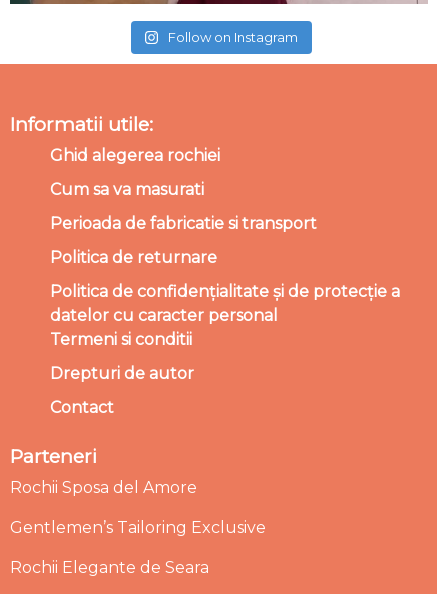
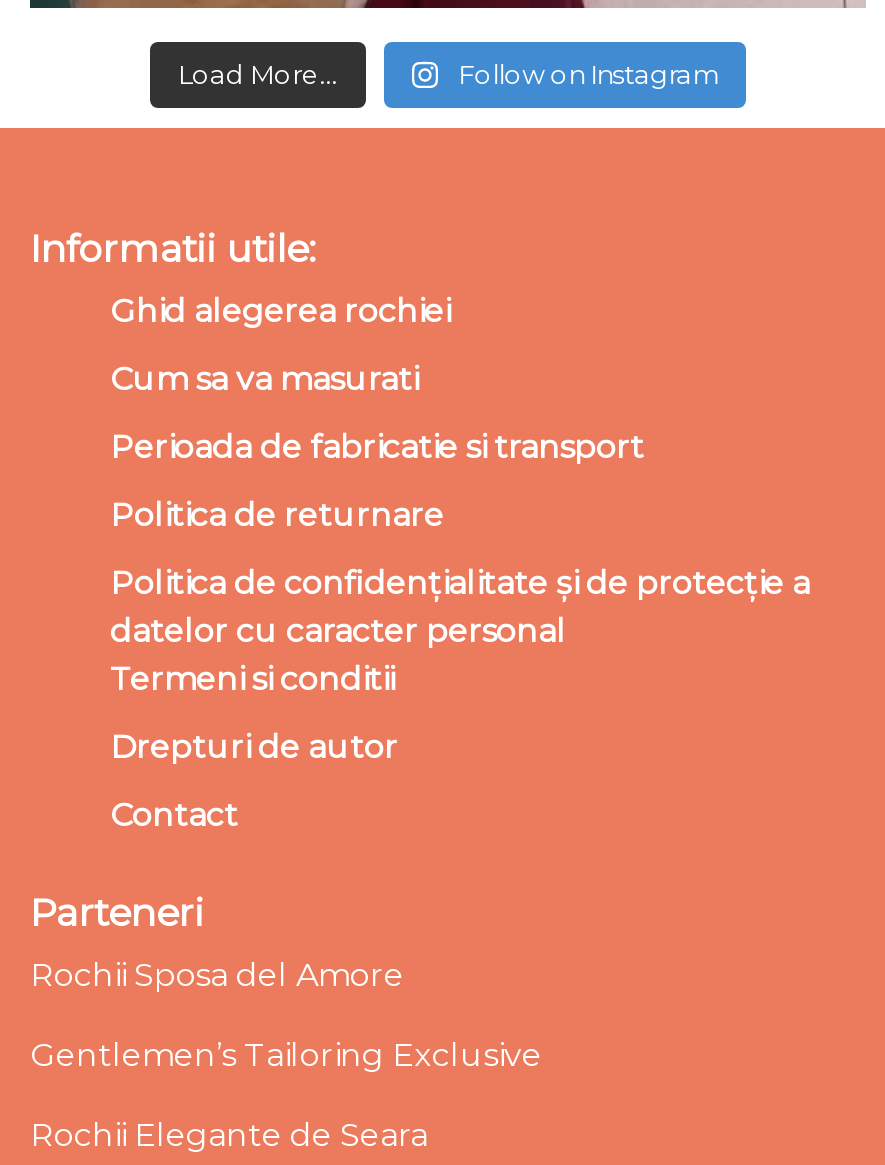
+ Load More...
